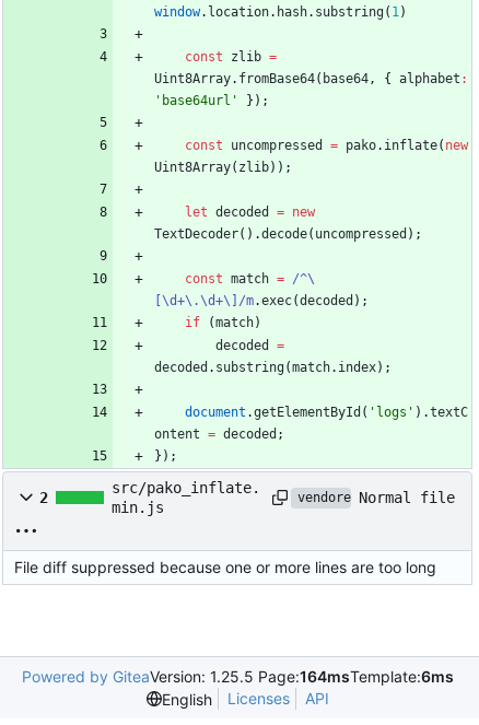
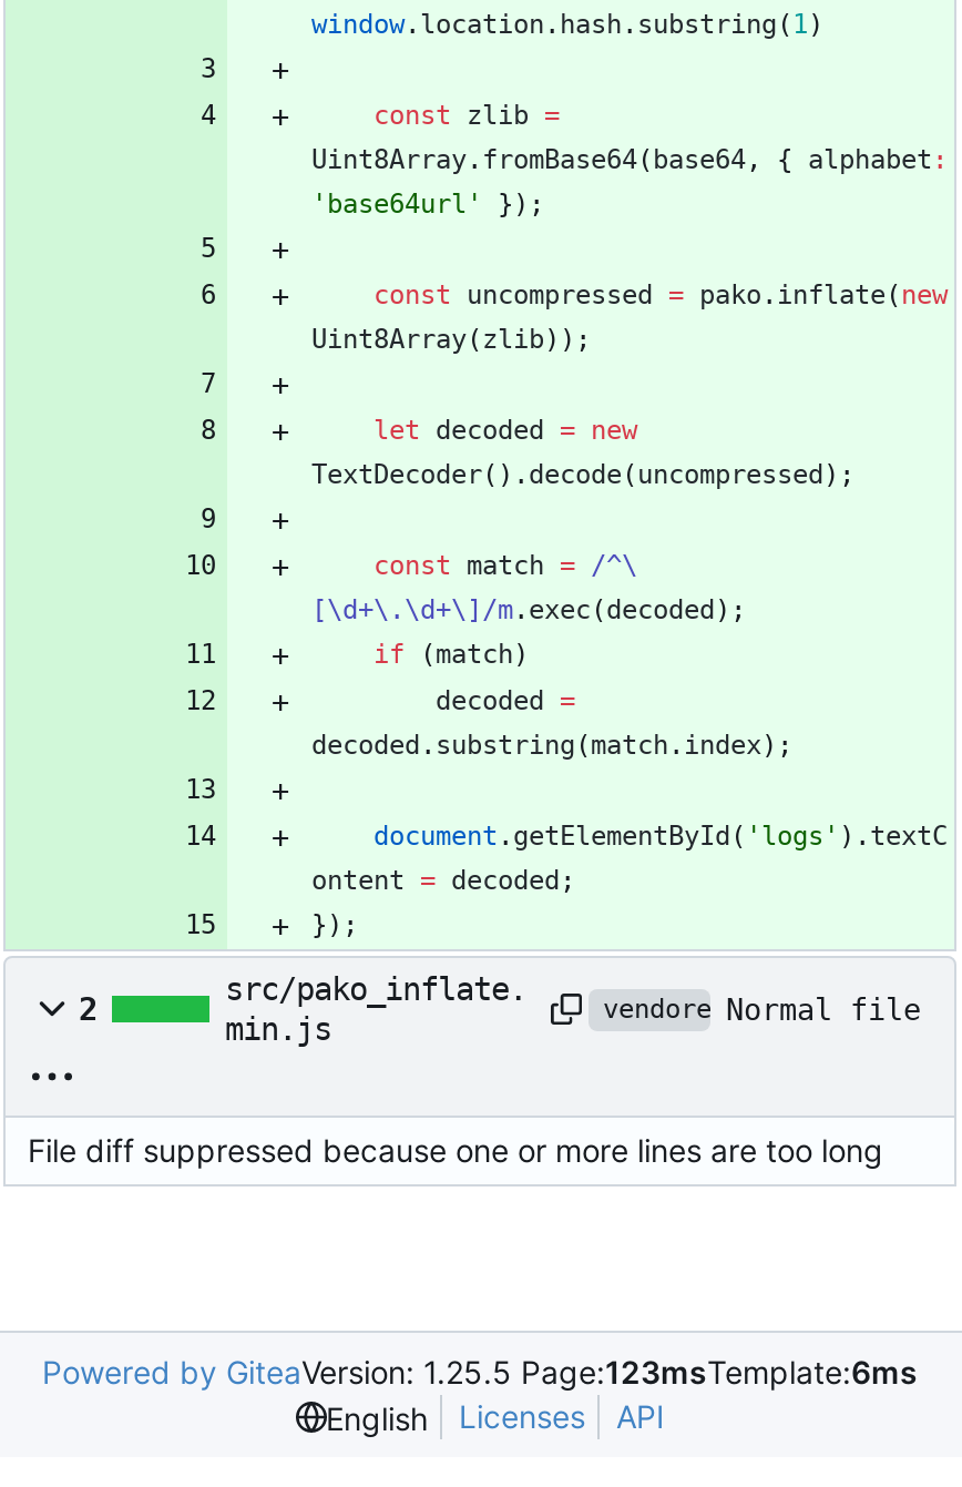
- Powered by GiteaVersion: 1.25.5 Page:164msTemplate:6ms
+ Powered by GiteaVersion: 1.25.5 Page:123msTemplate:6ms
